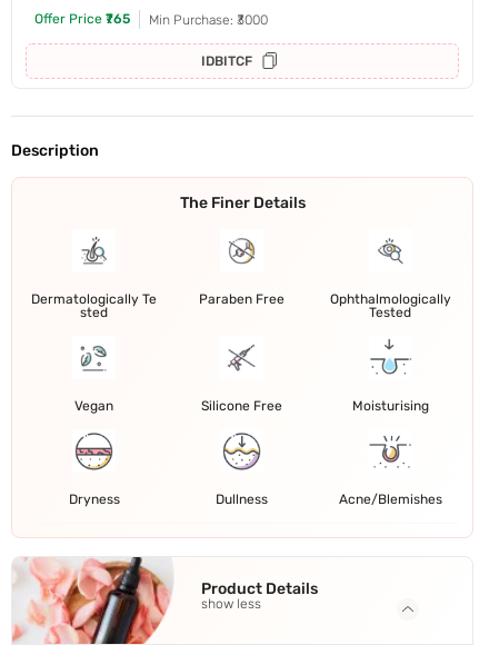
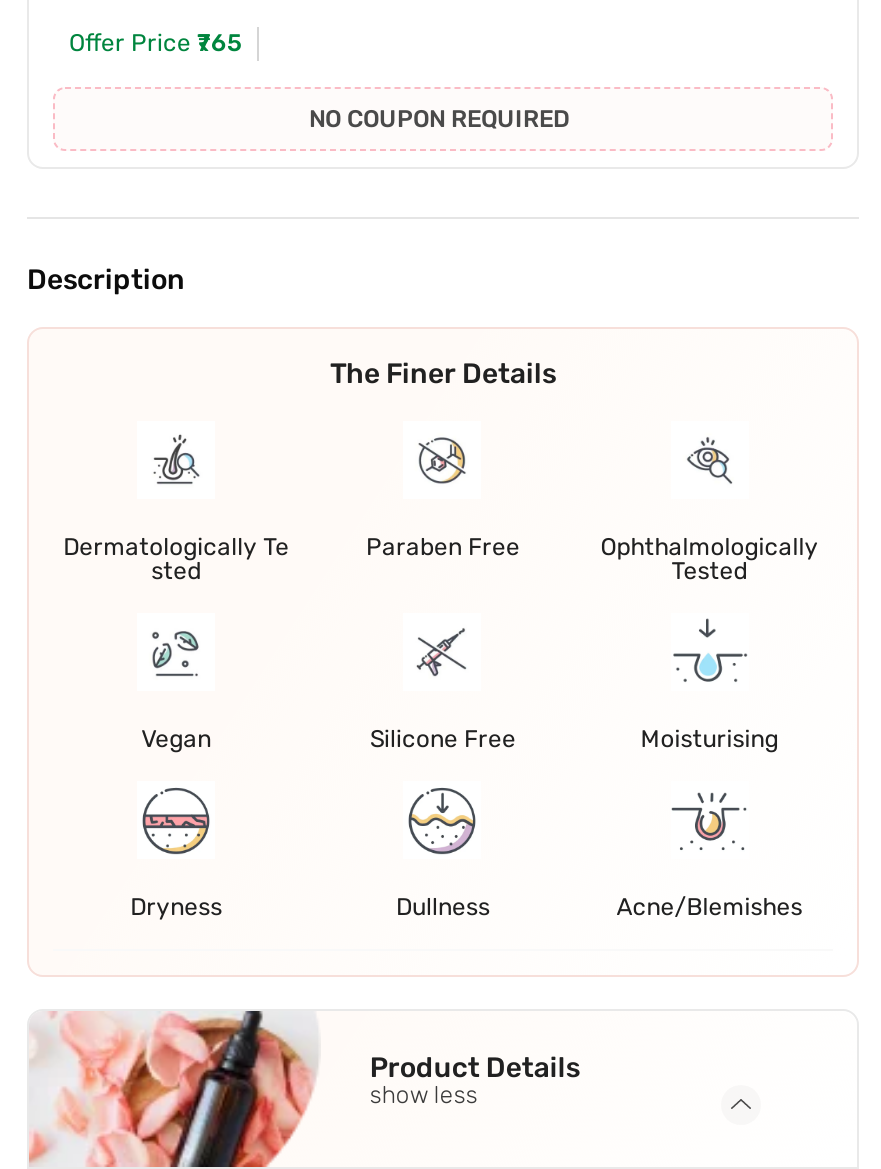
- Min Purchase: ₹3000
- IDBITCF
+ NO COUPON REQUIRED
